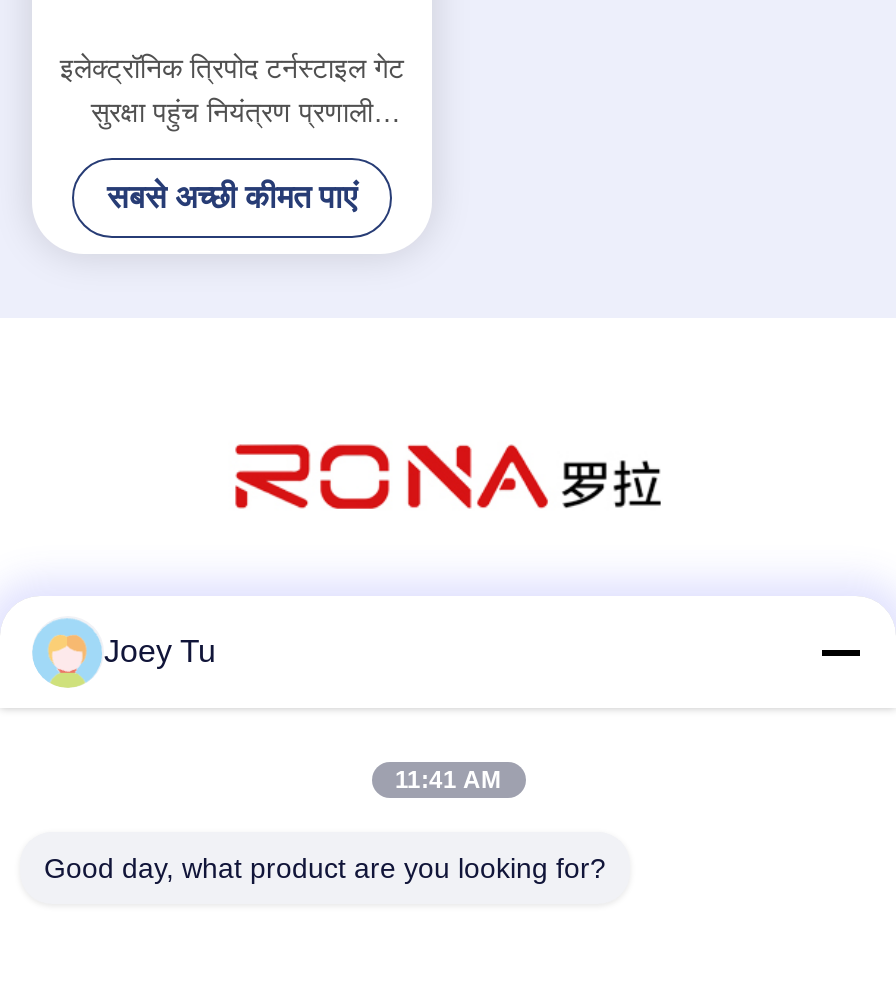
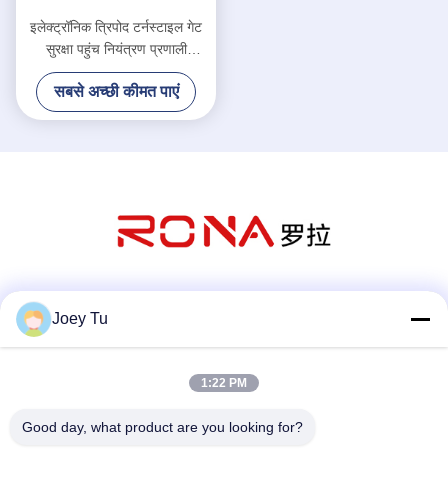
- 11:41 AM
+ 1:22 PM
